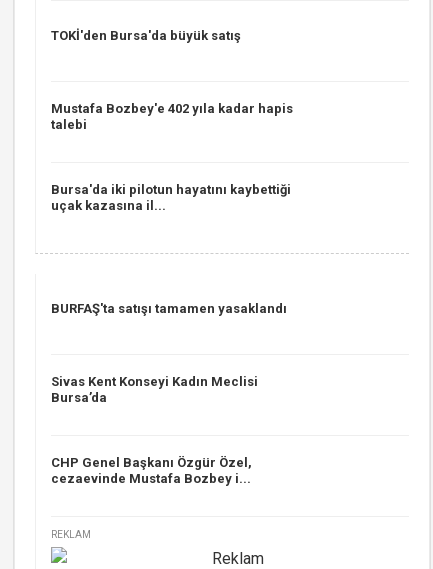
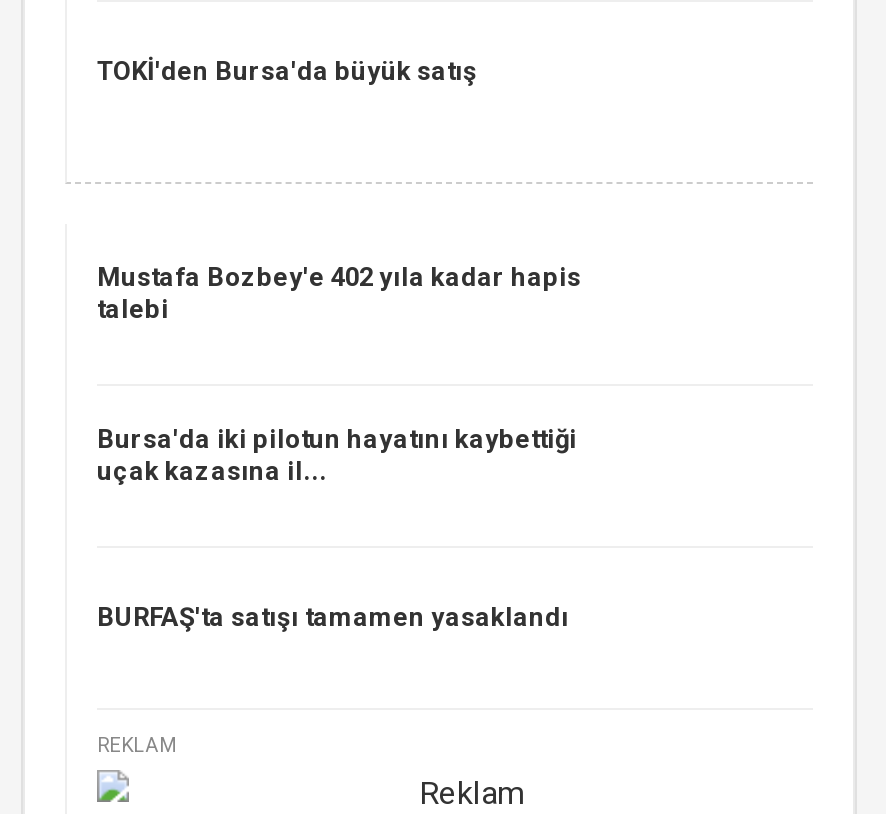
moved down: Mustafa Bozbey'e 402 yıla kadar hapis | talebi | Bursa'da iki pilotun hayatını kaybettiği | uçak kazasına il...

- Sivas Kent Konseyi Kadın Meclisi
- Bursa’da

- CHP Genel Başkanı Özgür Özel,
- cezaevinde Mustafa Bozbey i...
